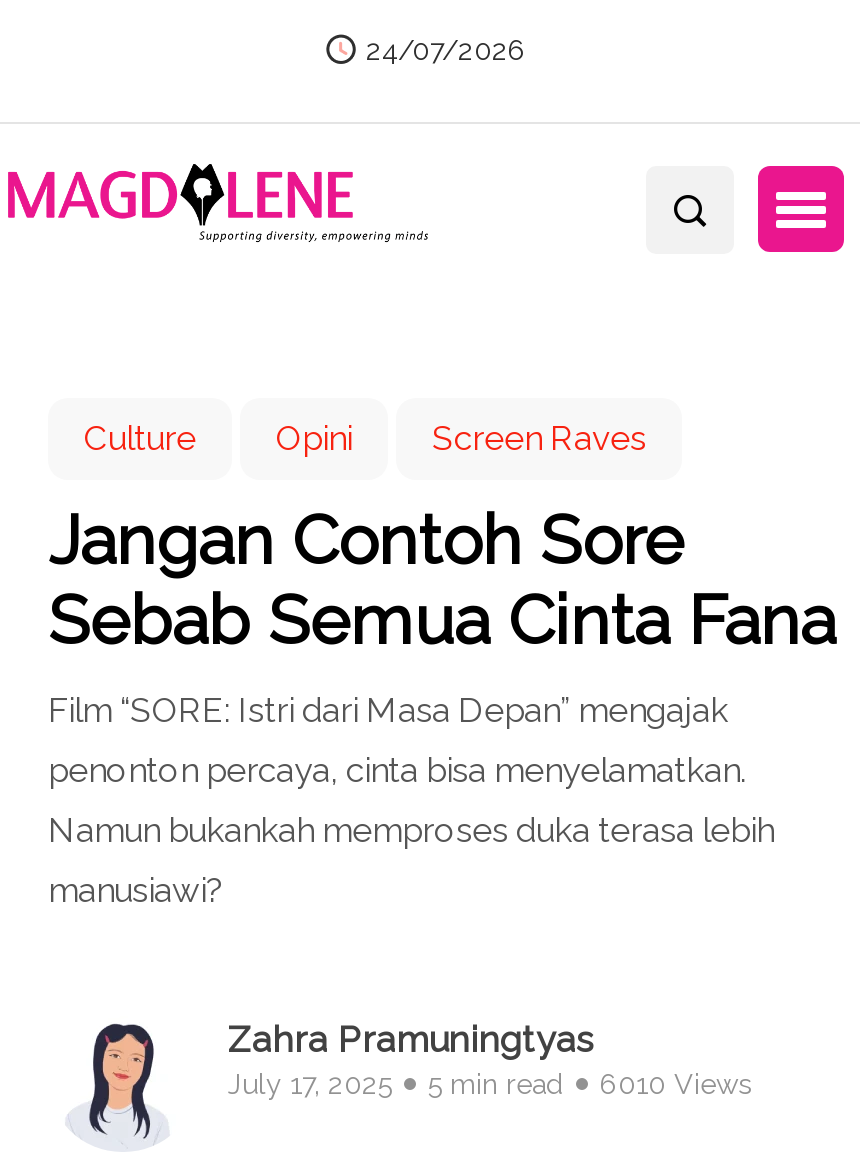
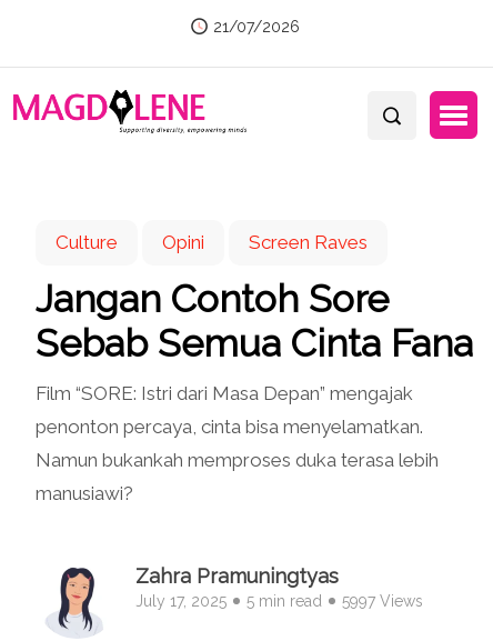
- 24/07/2026
+ 21/07/2026

- July 17, 2025 5 min read 6010 Views
+ July 17, 2025 5 min read 5997 Views
